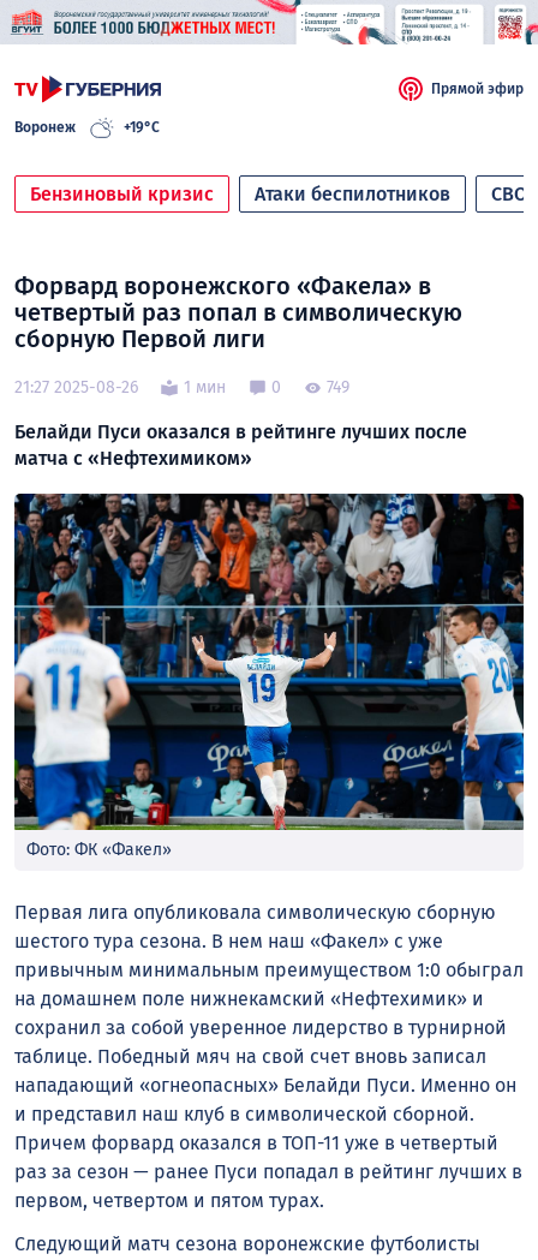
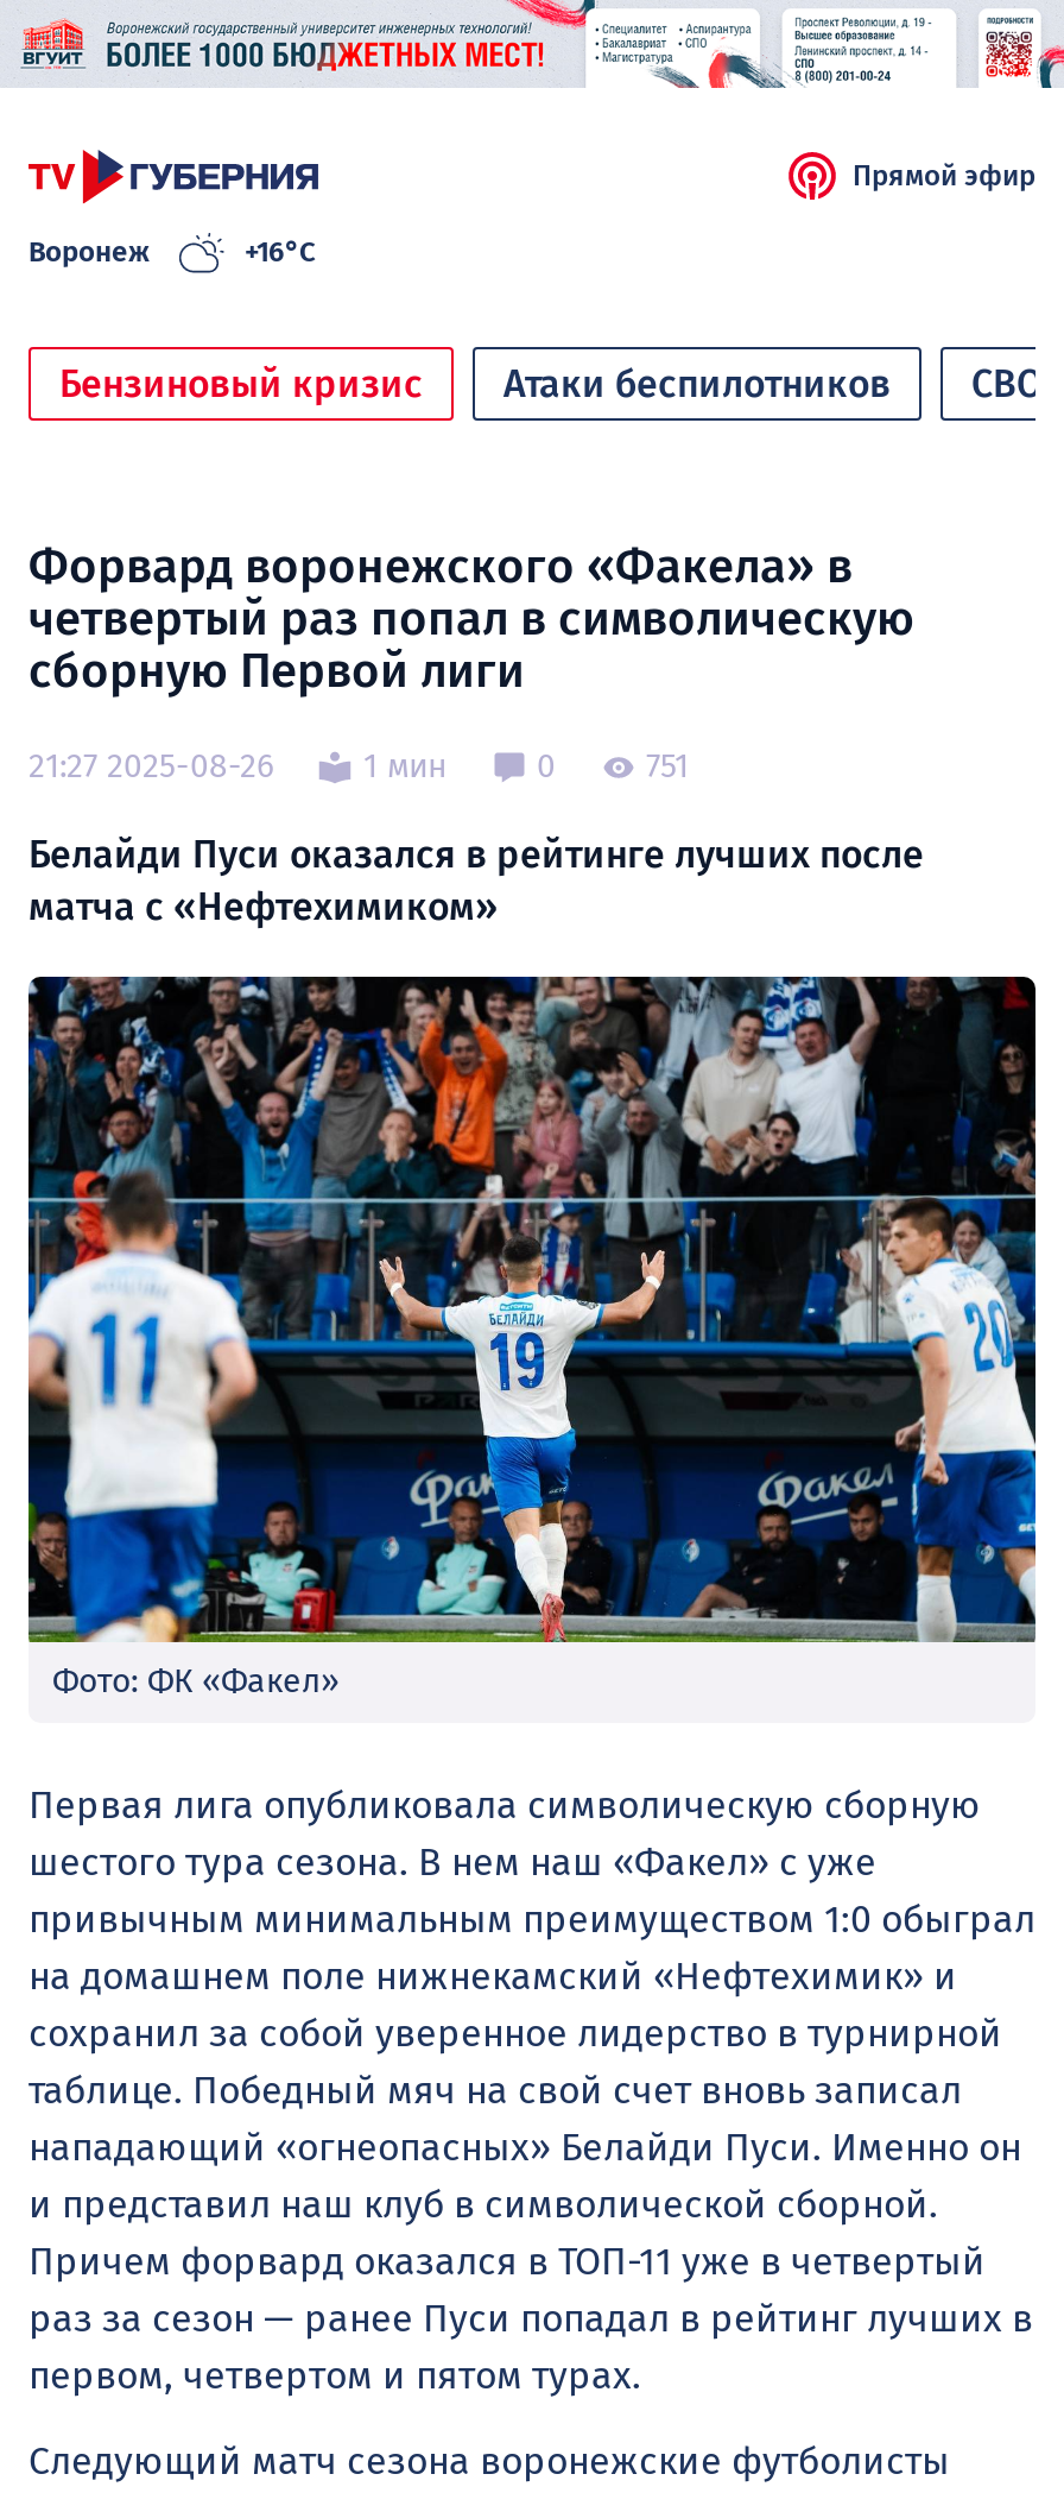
- +19°C
+ +16°C

- 749
+ 751
